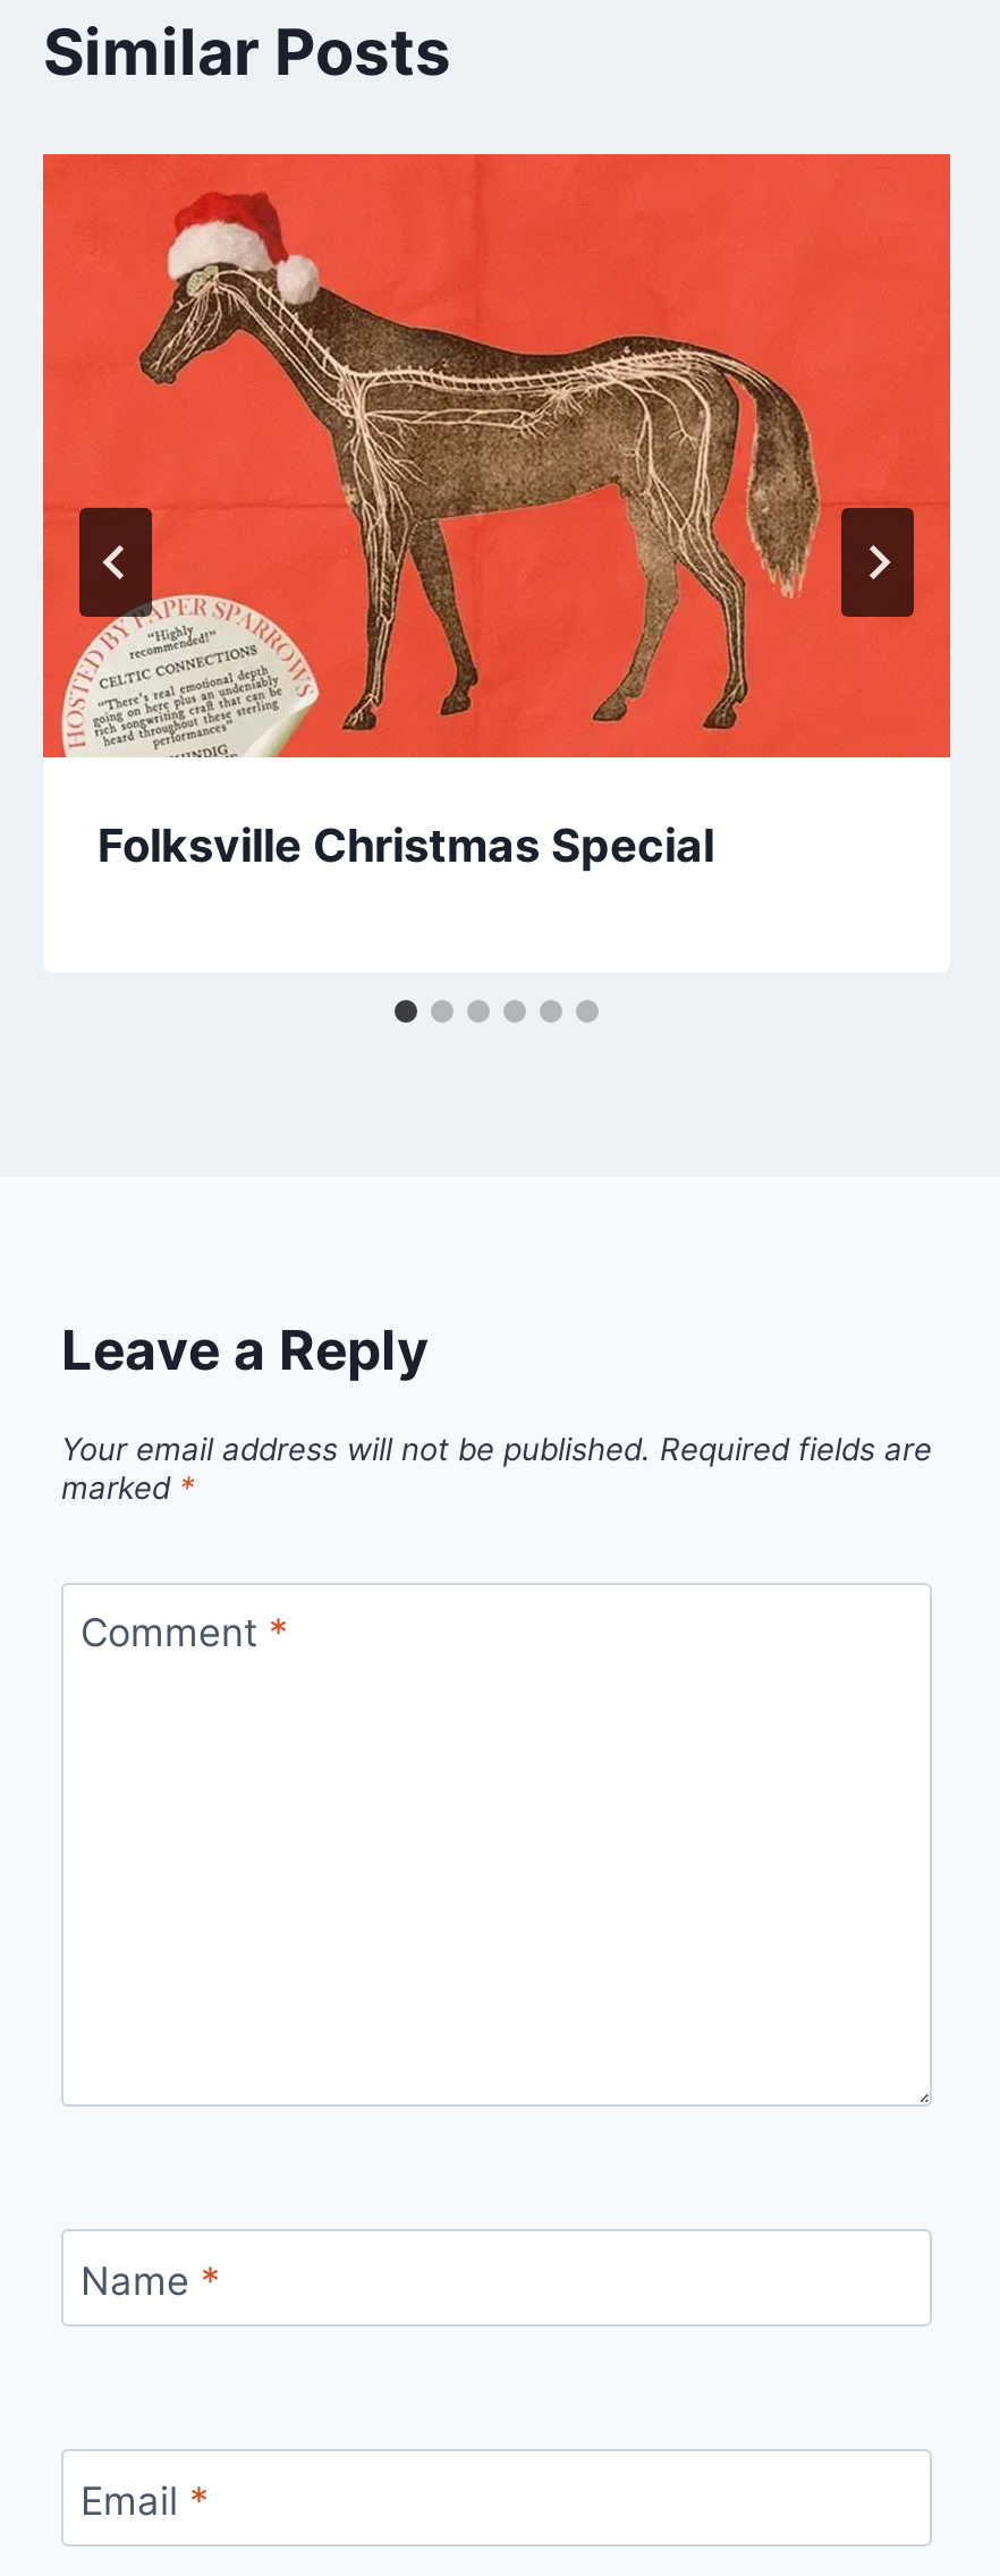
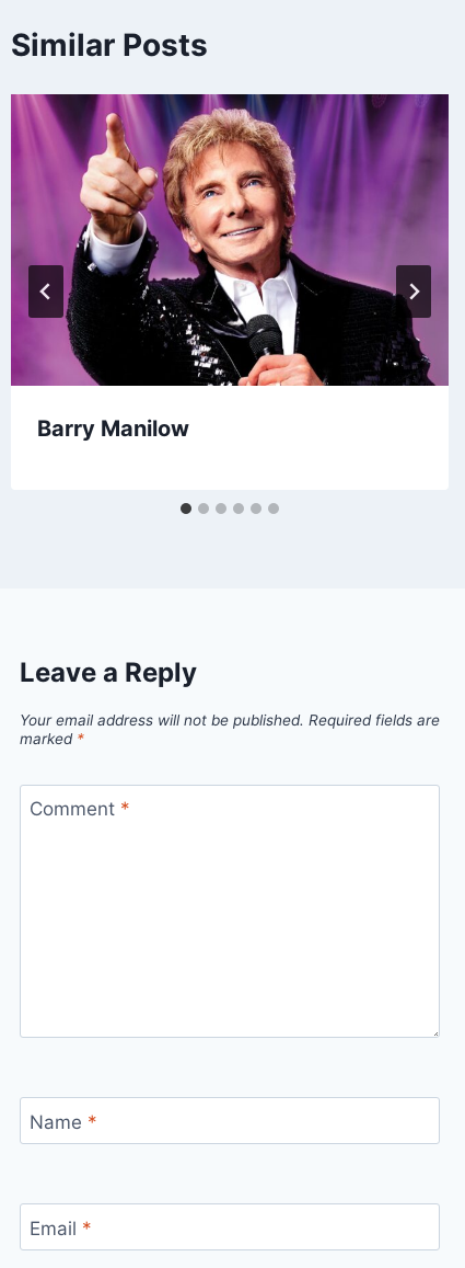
- [image]
- Folksville Christmas Special
+ [image]
+ Barry Manilow
